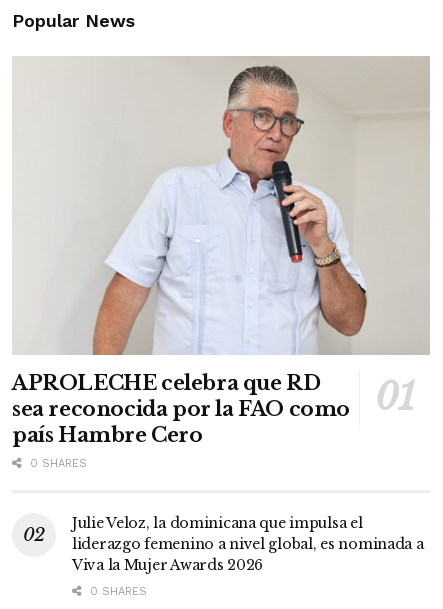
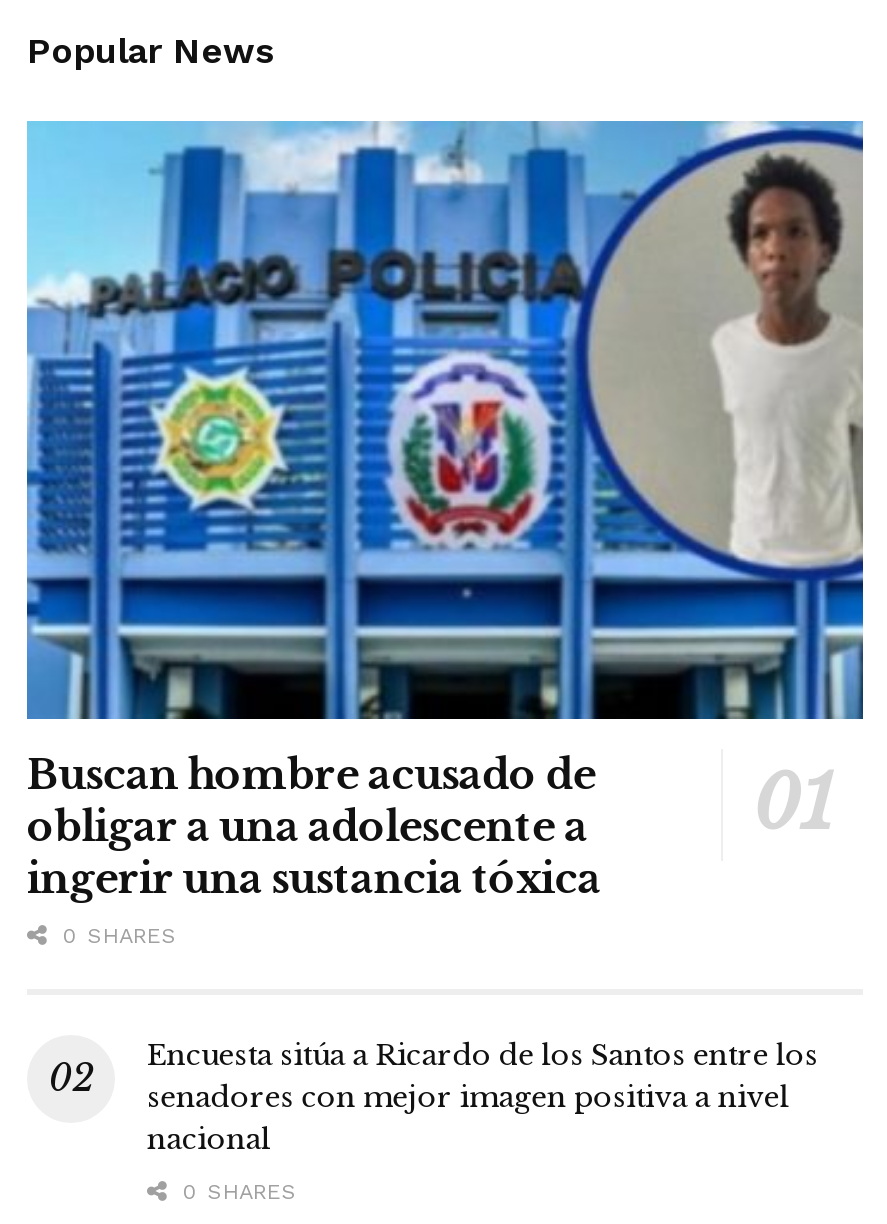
- [image]
- APROLECHE celebra que RD
- sea reconocida por la FAO como
- país Hambre Cero
+ [image]
+ Buscan hombre acusado de
+ obligar a una adolescente a
+ ingerir una sustancia tóxica

- Julie Veloz, la dominicana que impulsa el
- liderazgo femenino a nivel global, es nominada a
- Viva la Mujer Awards 2026
+ Encuesta sitúa a Ricardo de los Santos entre los
+ senadores con mejor imagen positiva a nivel
+ nacional
